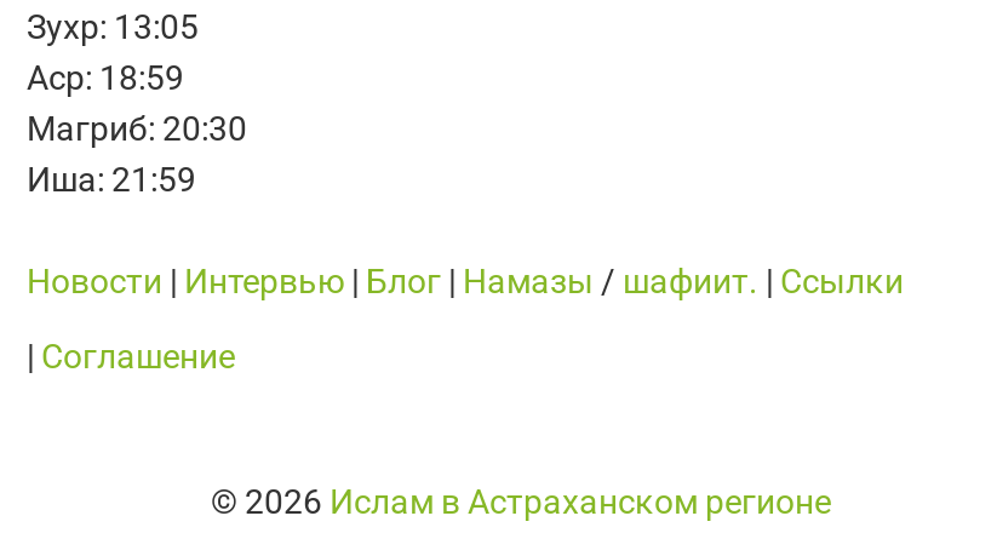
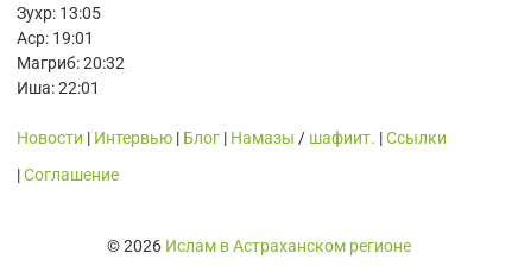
- Аср: 18:59
+ Аср: 19:01

- Магриб: 20:30
+ Магриб: 20:32

- Иша: 21:59
+ Иша: 22:01
